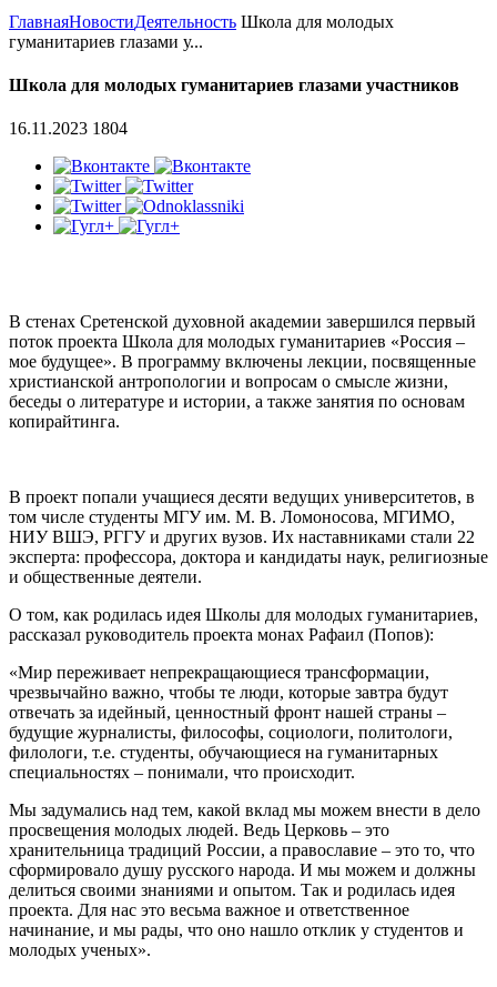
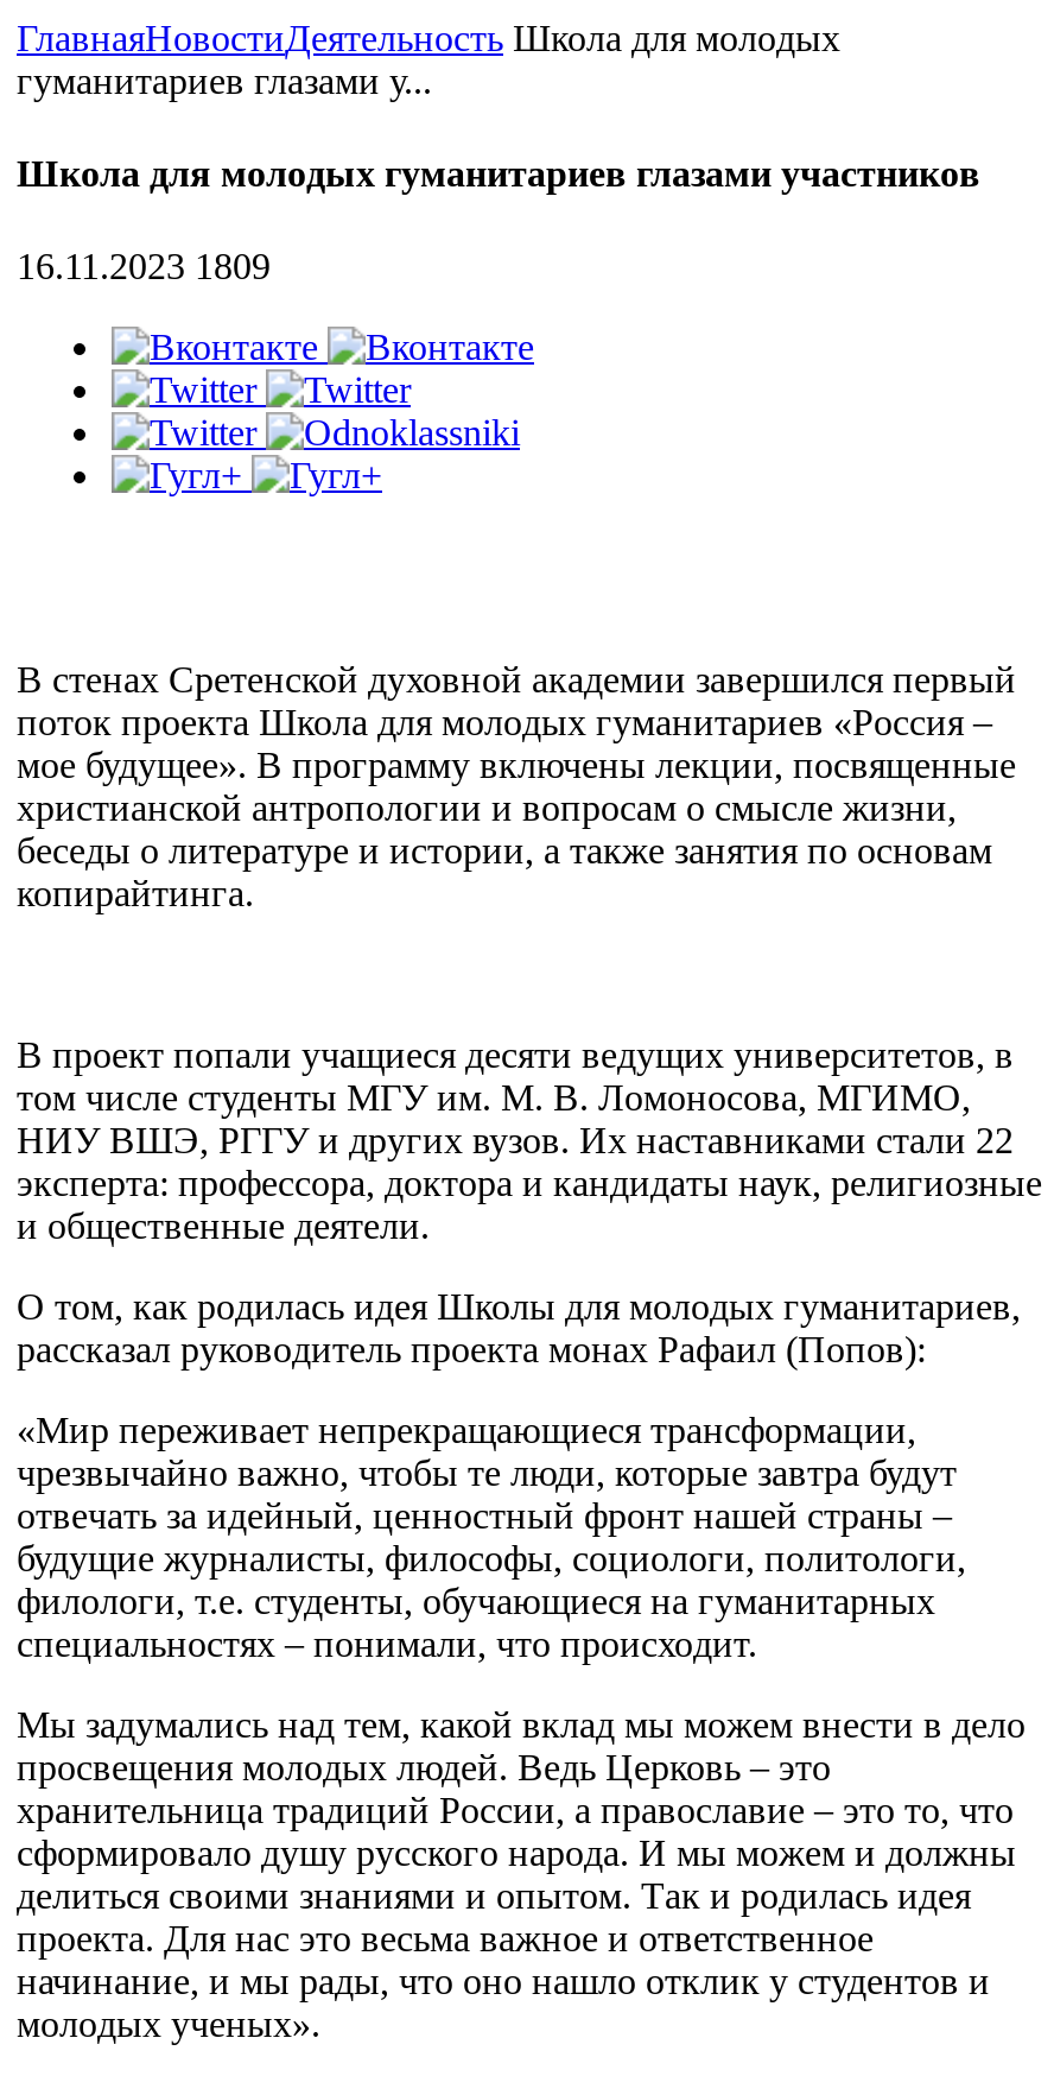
- 16.11.2023 1804
+ 16.11.2023 1809
